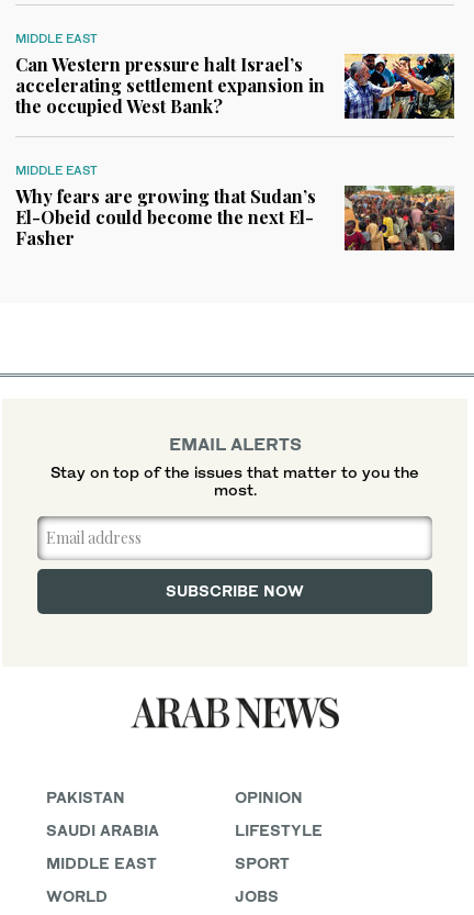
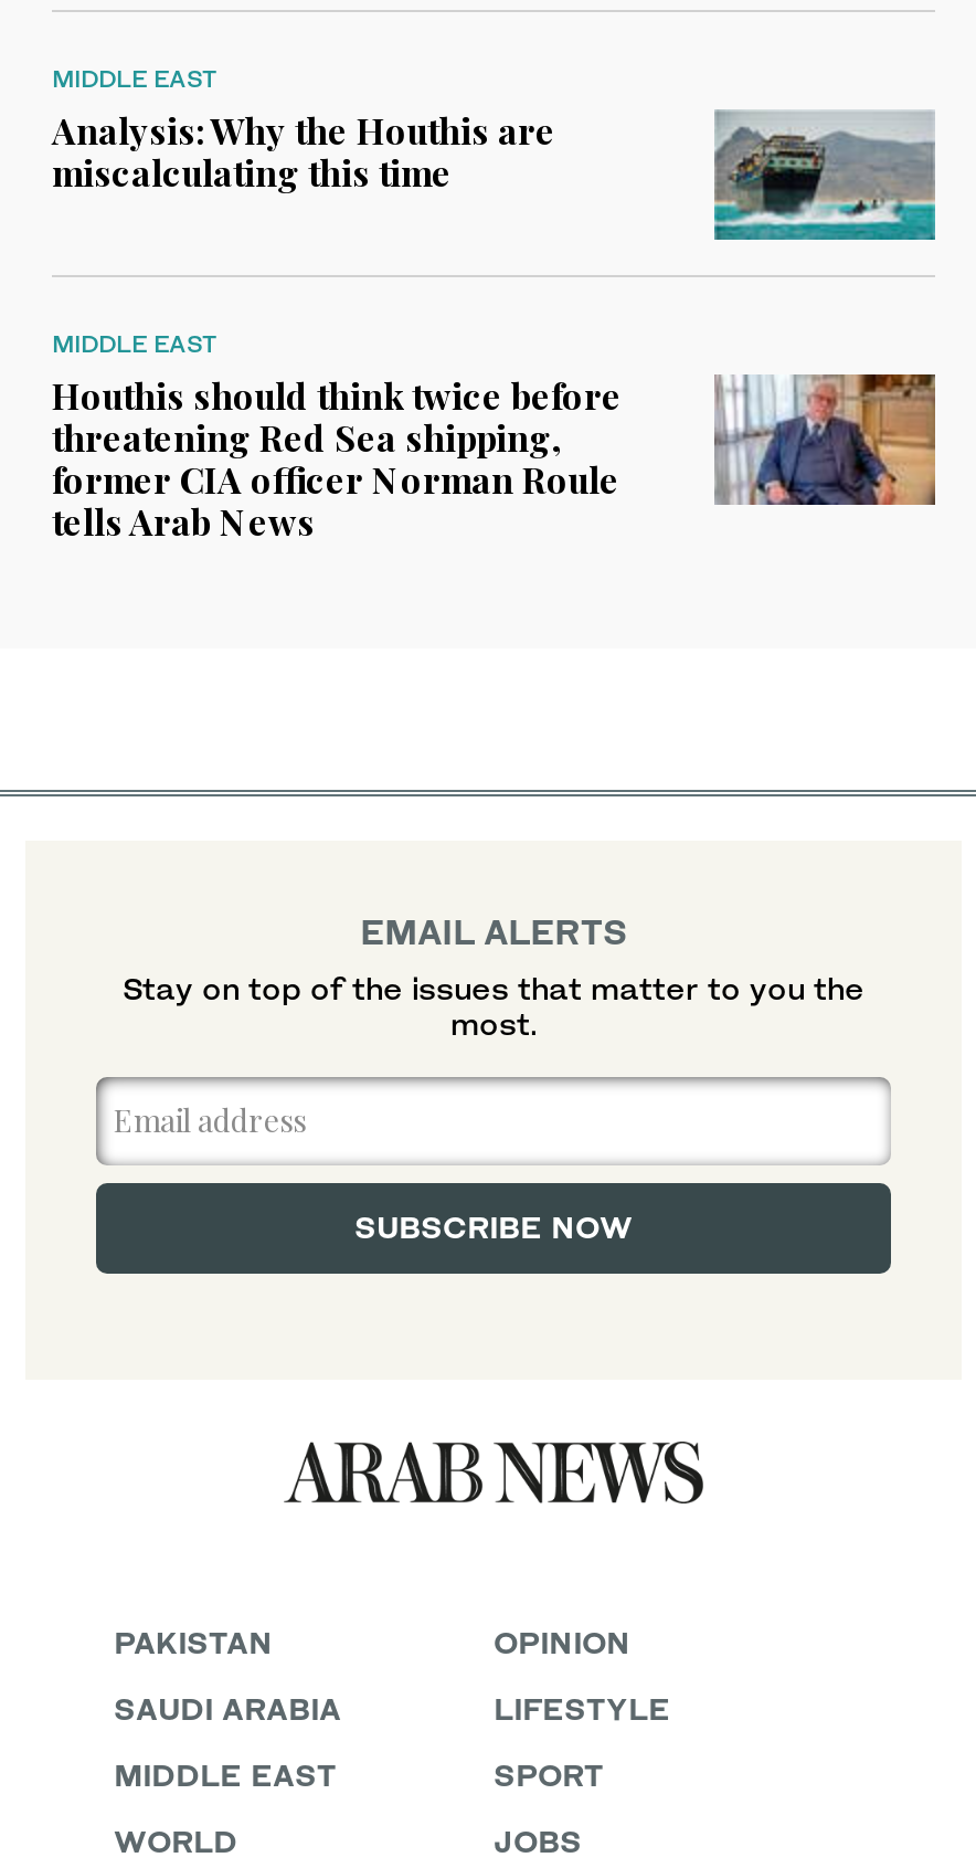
- Can Western pressure halt Israel’s
- accelerating settlement expansion in
- the occupied West Bank?
+ Analysis: Why the Houthis are
+ miscalculating this time

- [image]
+ [image]

- Why fears are growing that Sudan’s
- El-Obeid could become the next El-
- Fasher
+ Houthis should think twice before
+ threatening Red Sea shipping,
+ former CIA officer Norman Roule
+ tells Arab News

- [image]
+ [image]
